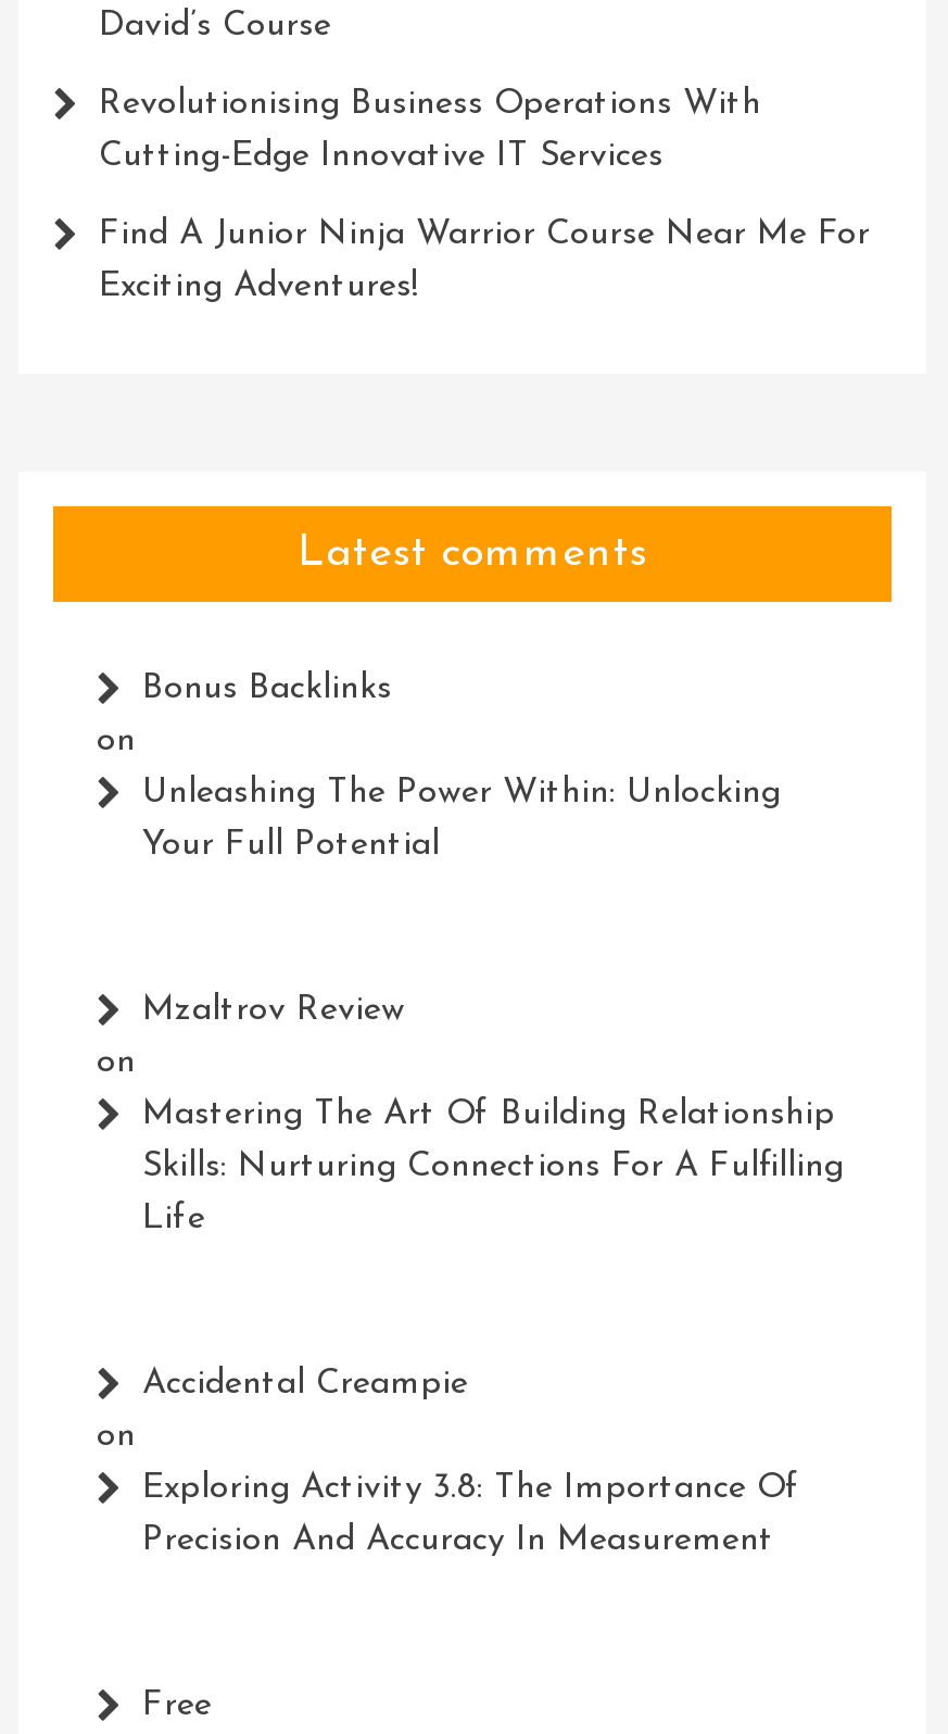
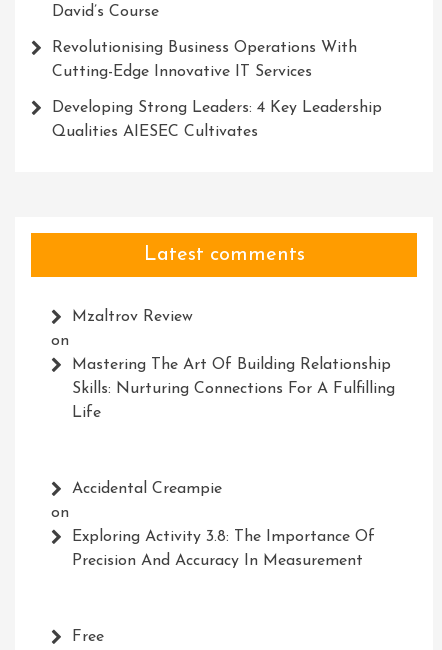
- Find A Junior Ninja Warrior Course Near Me For
+ Developing Strong Leaders: 4 Key Leadership

- Exciting Adventures!
+ Qualities AIESEC Cultivates

- Bonus Backlinks
- on
- Unleashing The Power Within: Unlocking
- Your Full Potential
